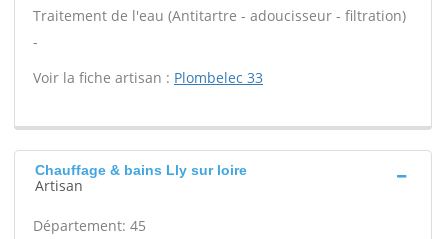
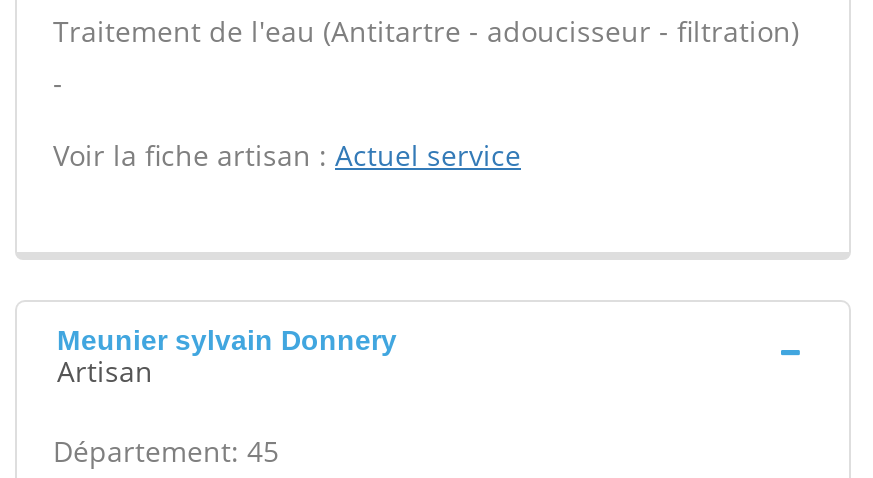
- Voir la fiche artisan : Plombelec 33
+ Voir la fiche artisan : Actuel service

- Chauffage & bains Lly sur loire
+ Meunier sylvain Donnery
